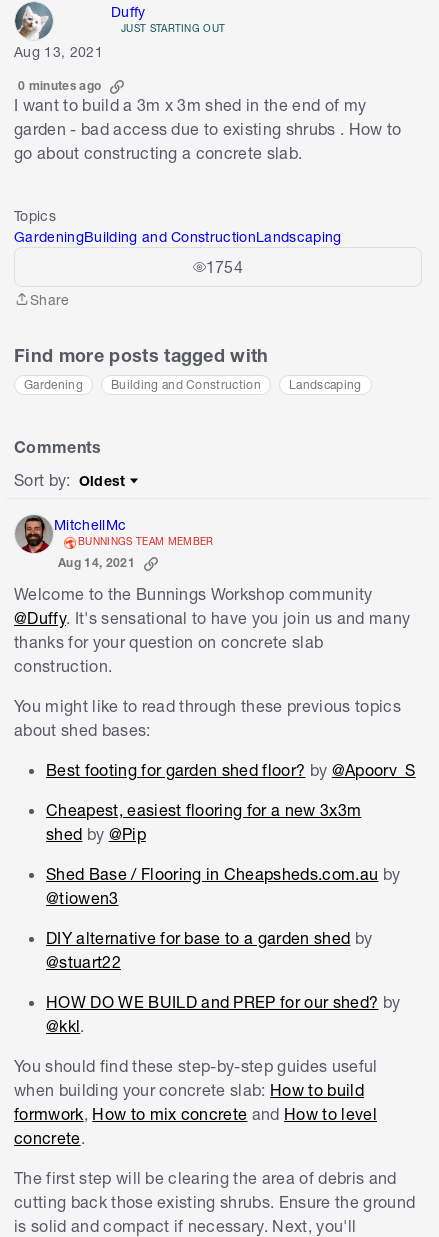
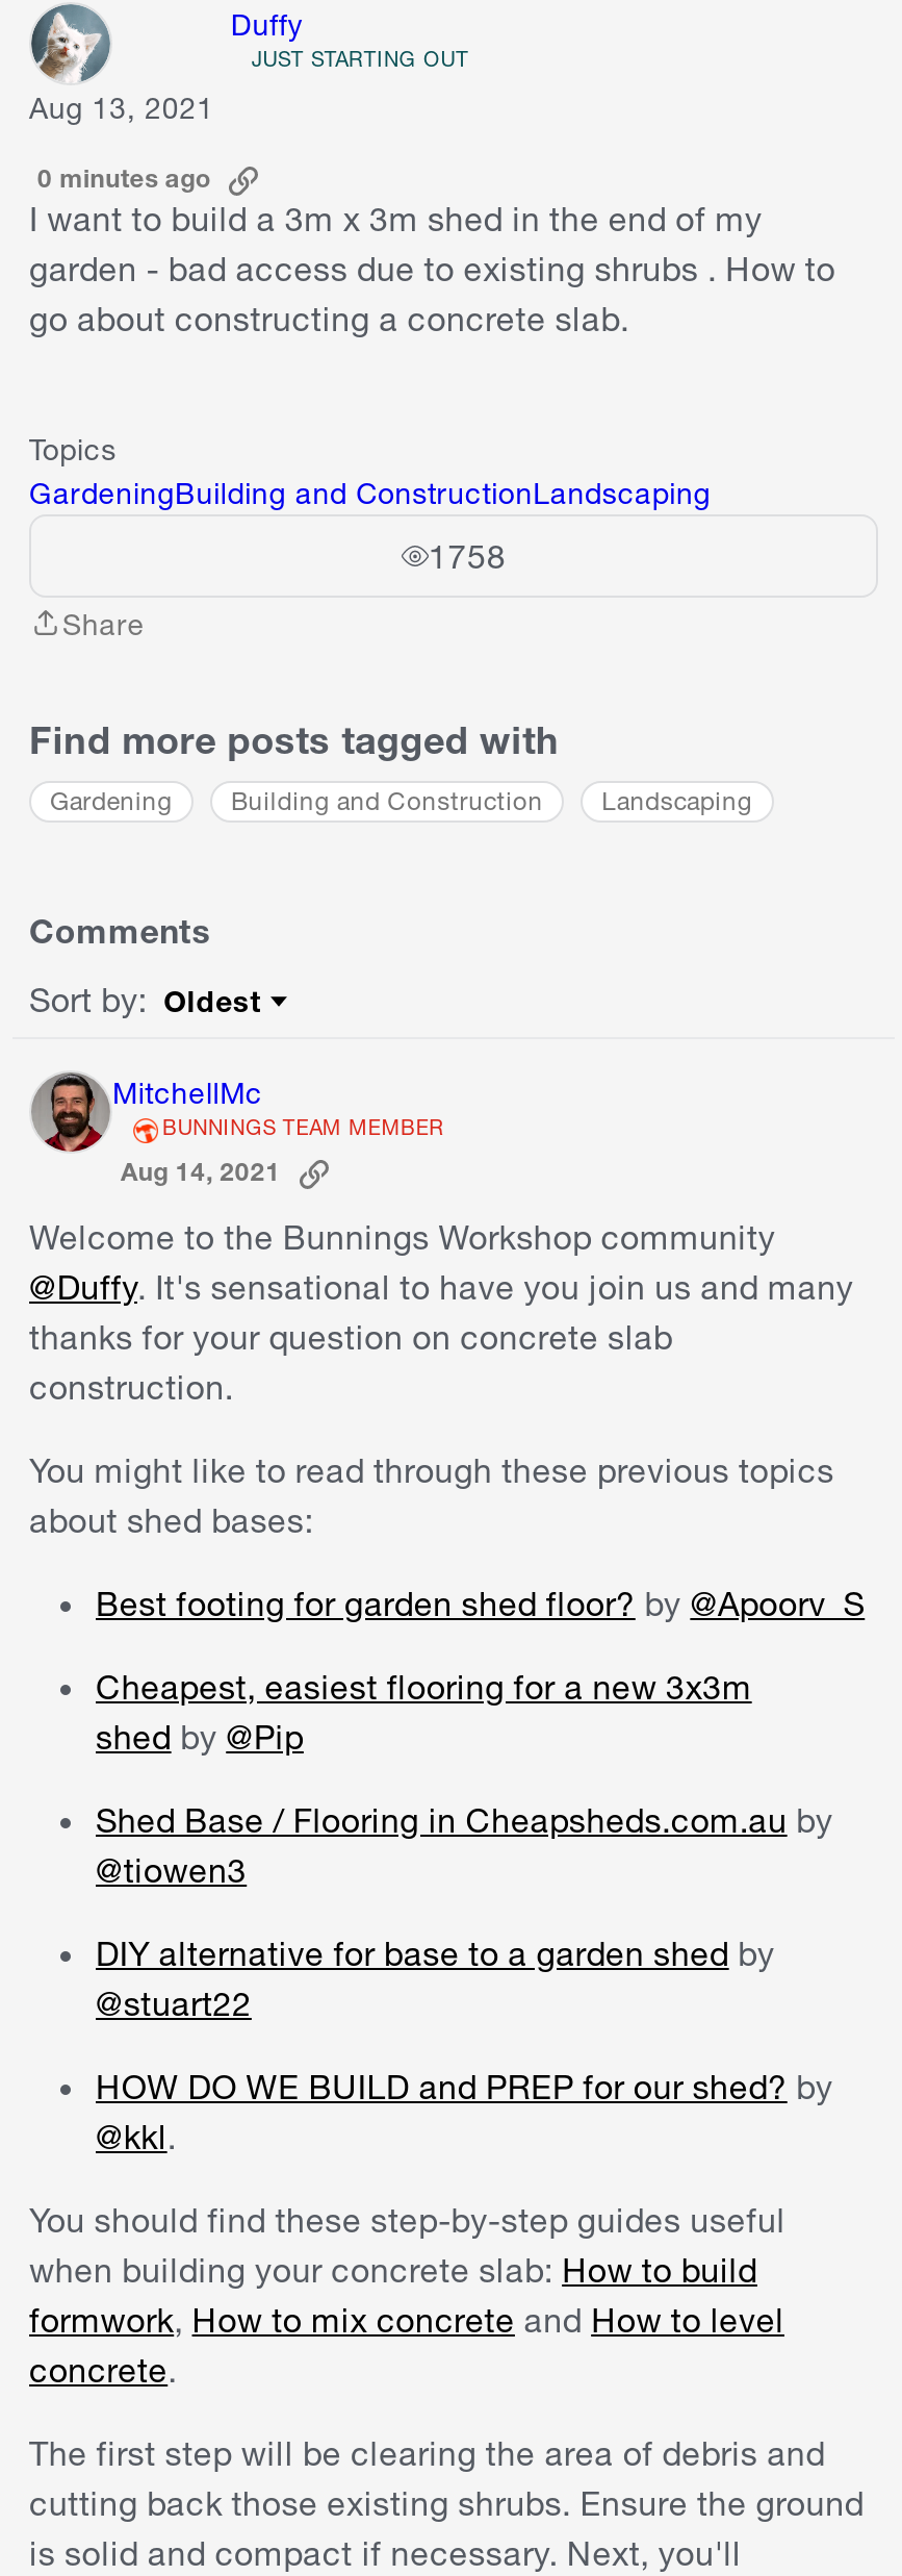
- 1754
+ 1758
